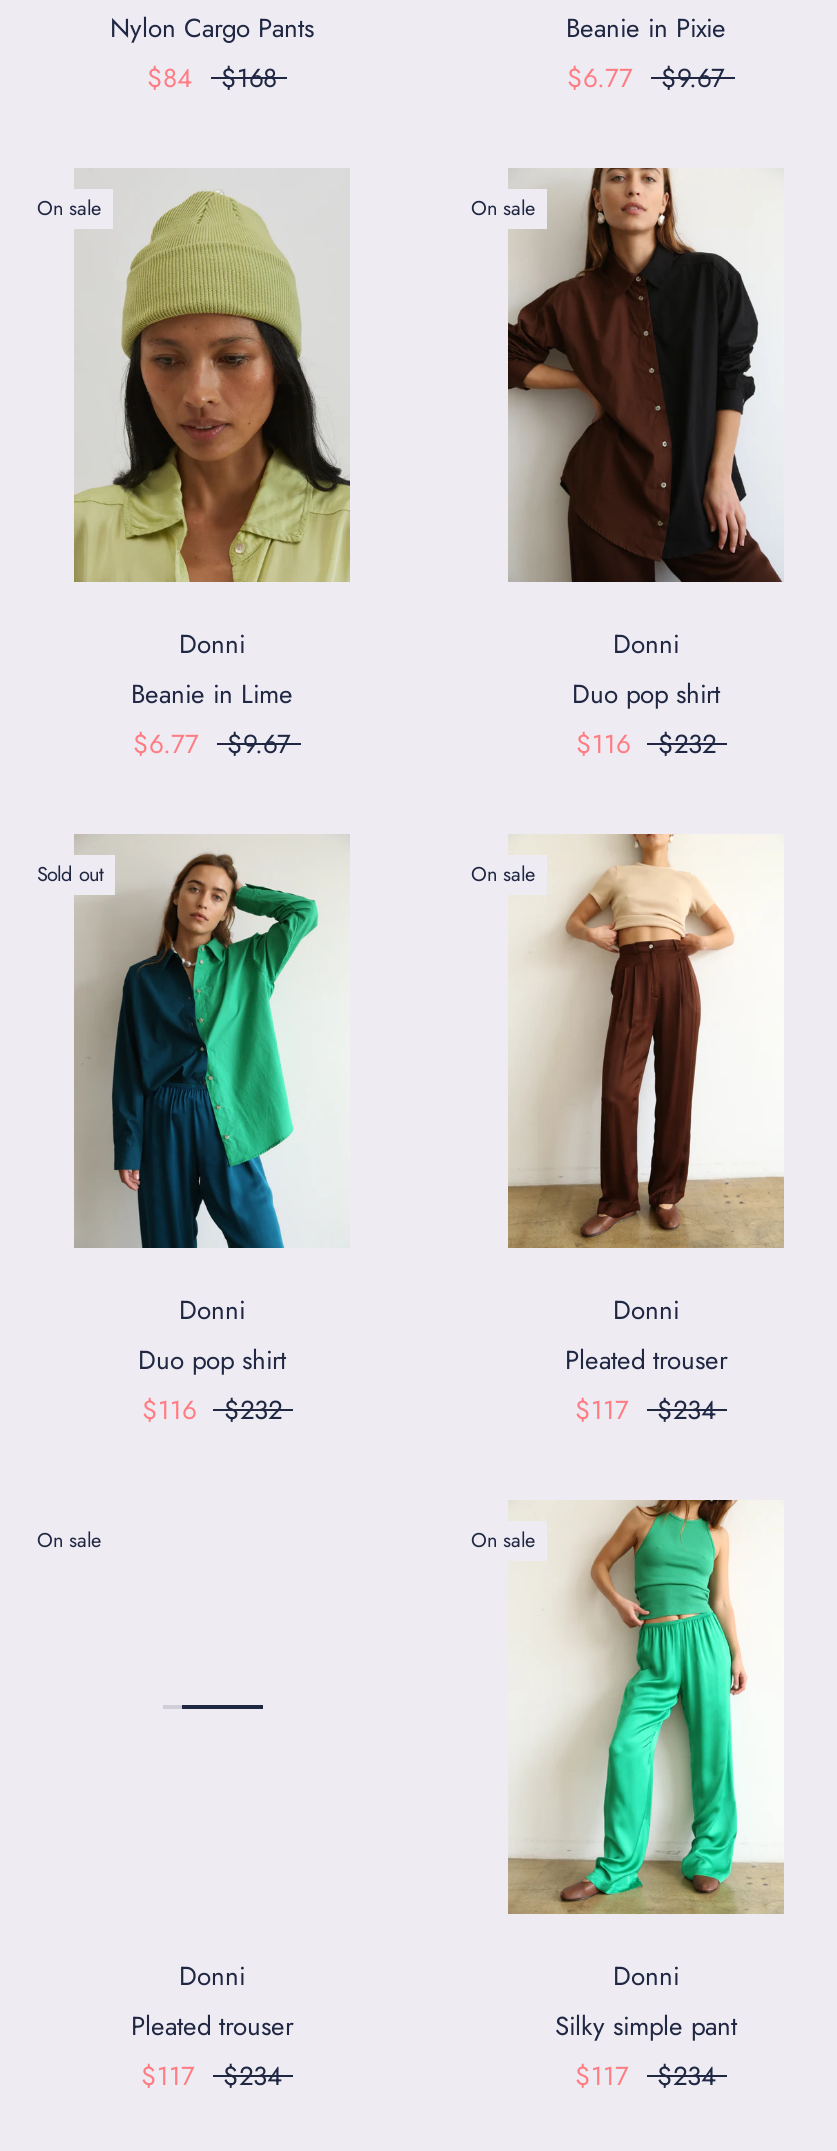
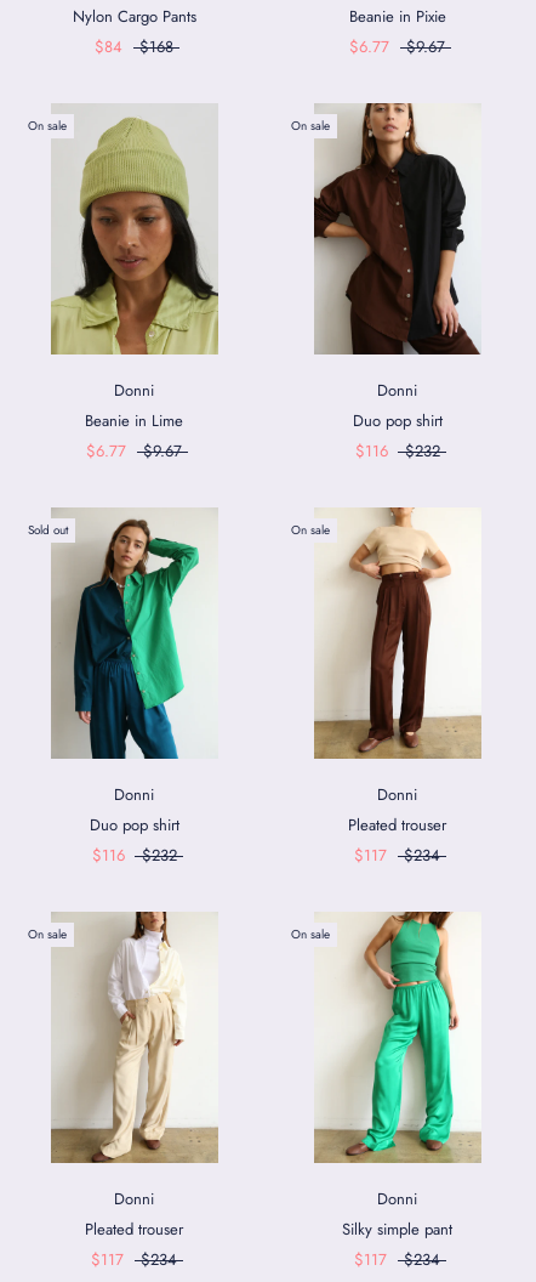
+ [image]
